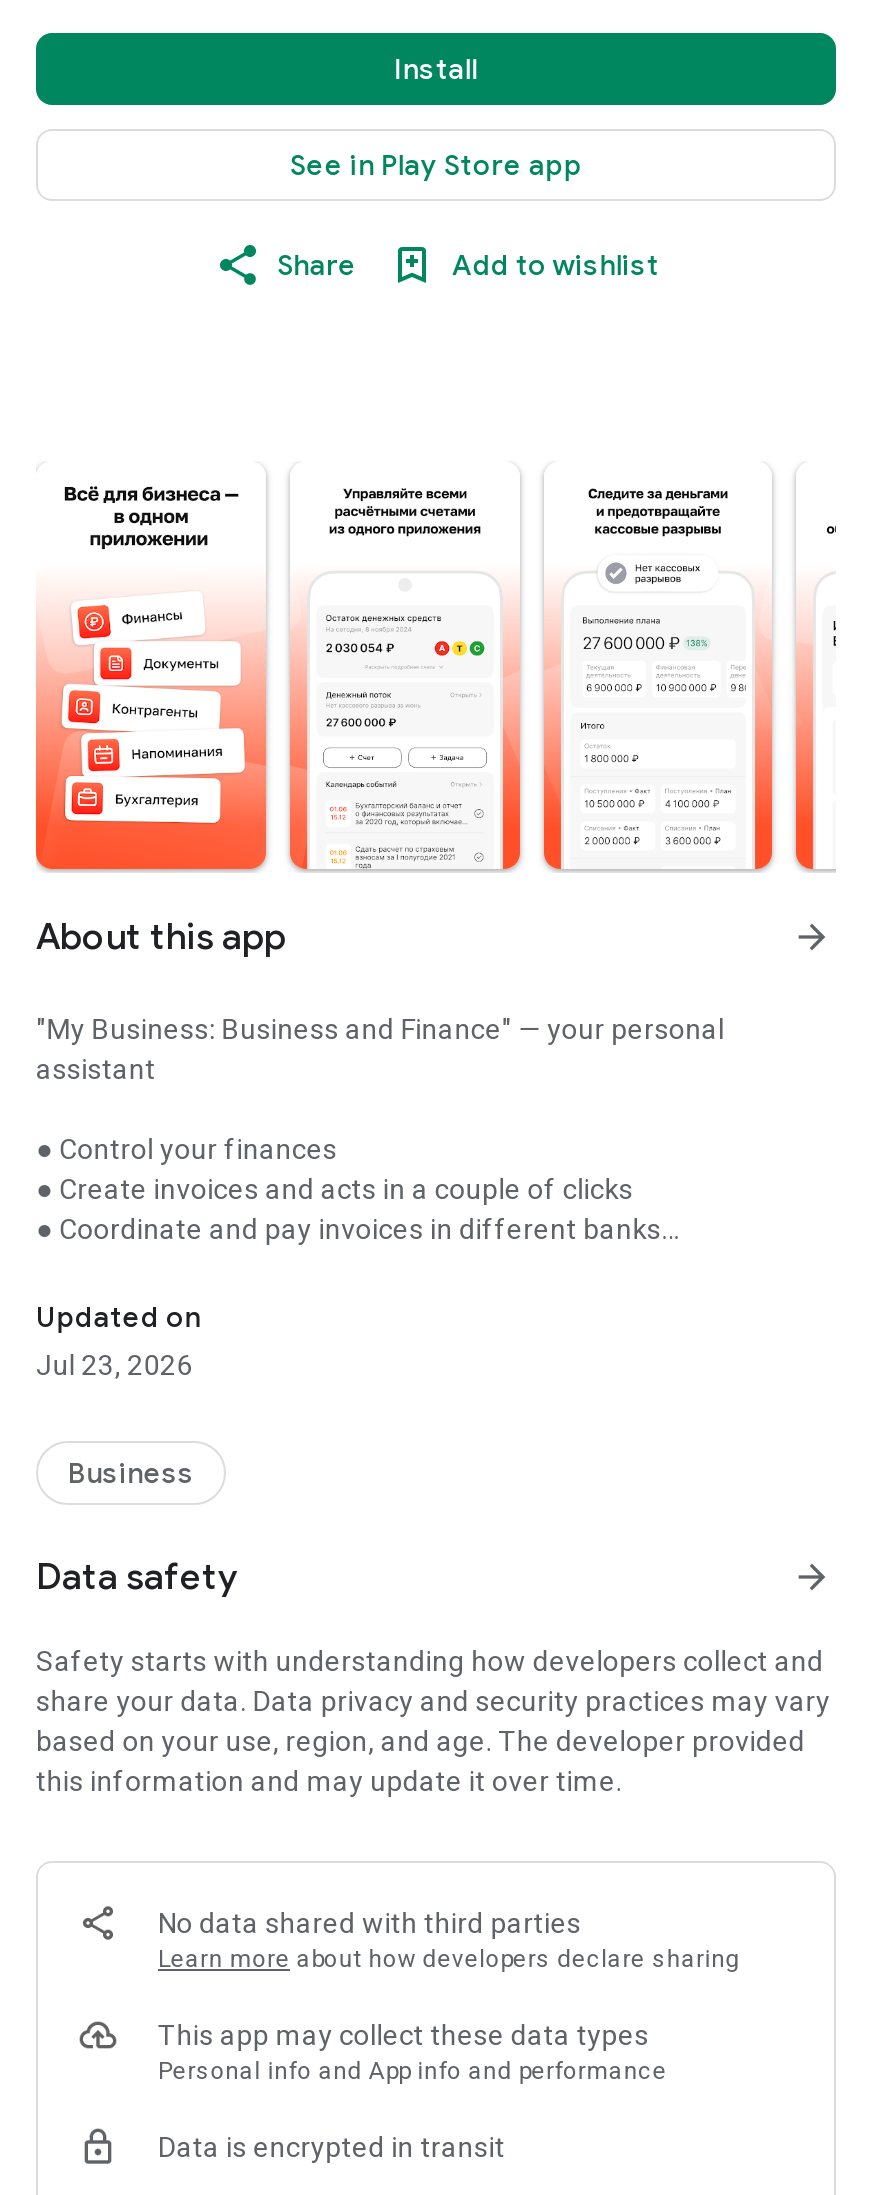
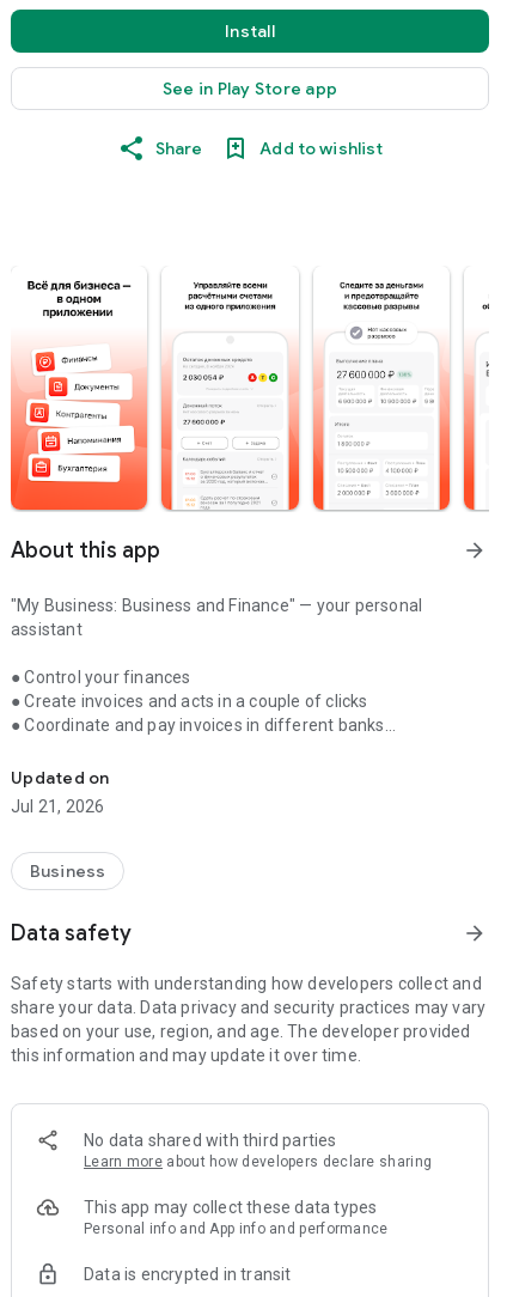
- Jul 23, 2026
+ Jul 21, 2026
